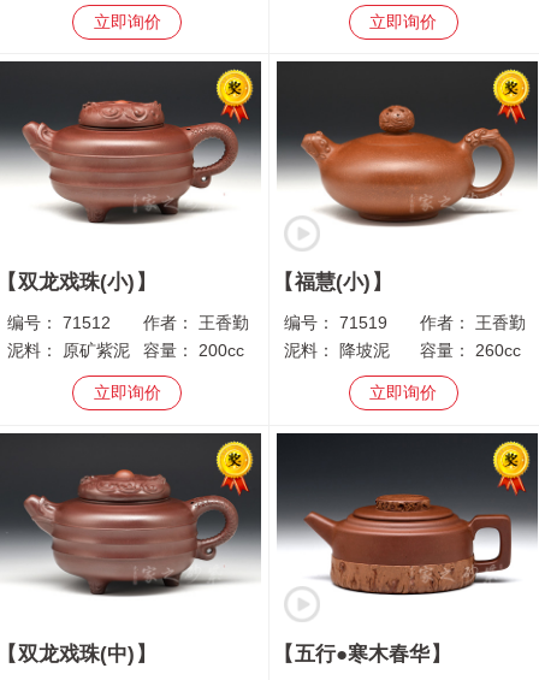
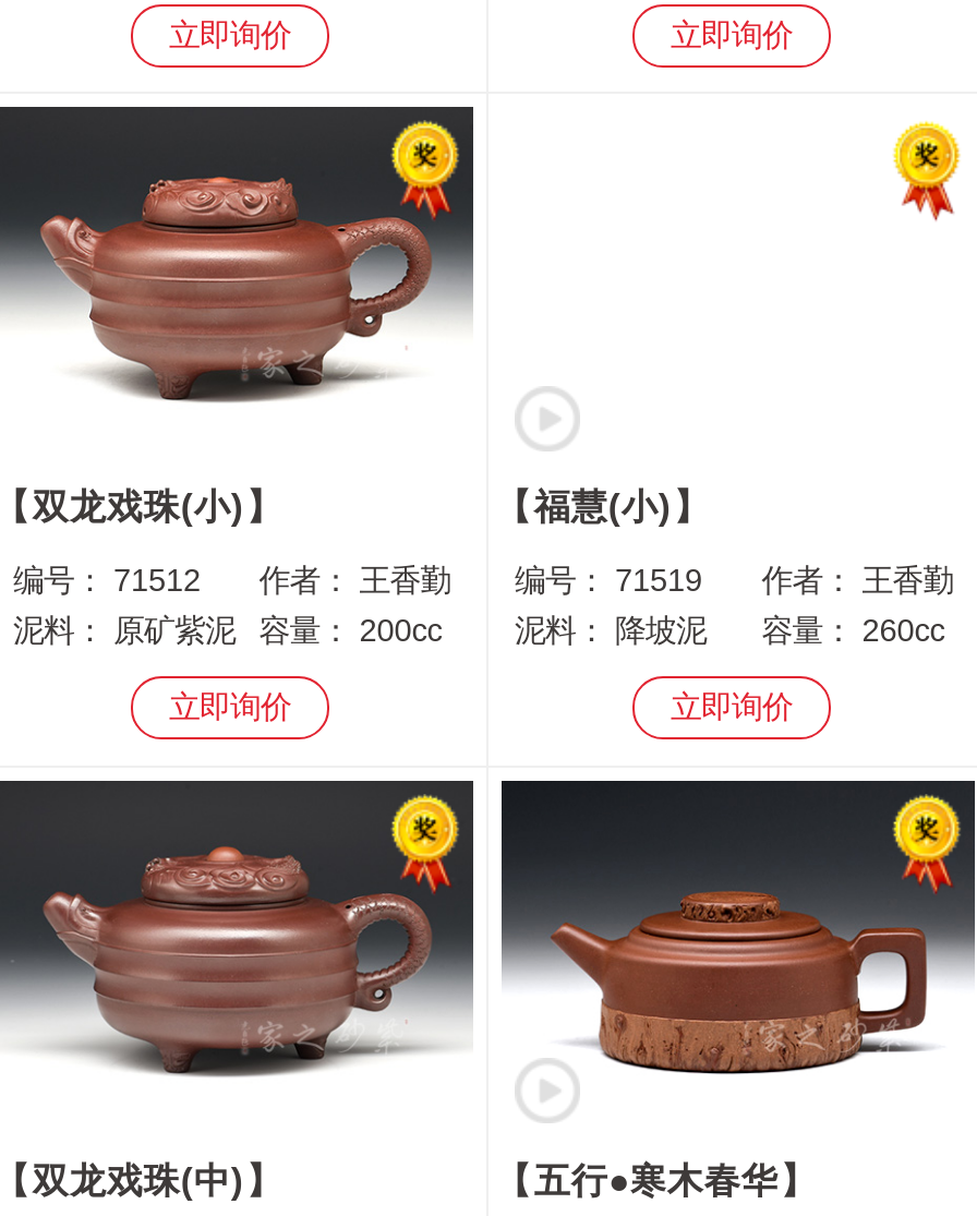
- [image]
